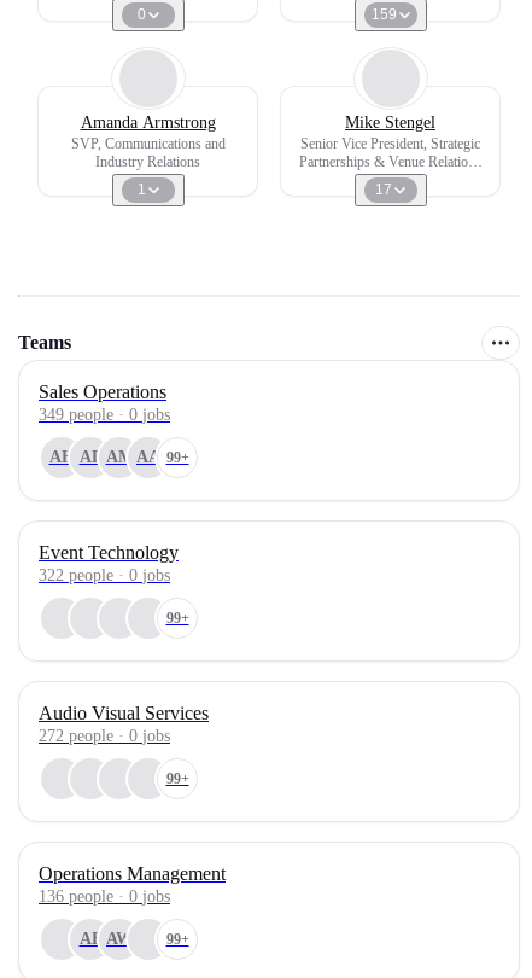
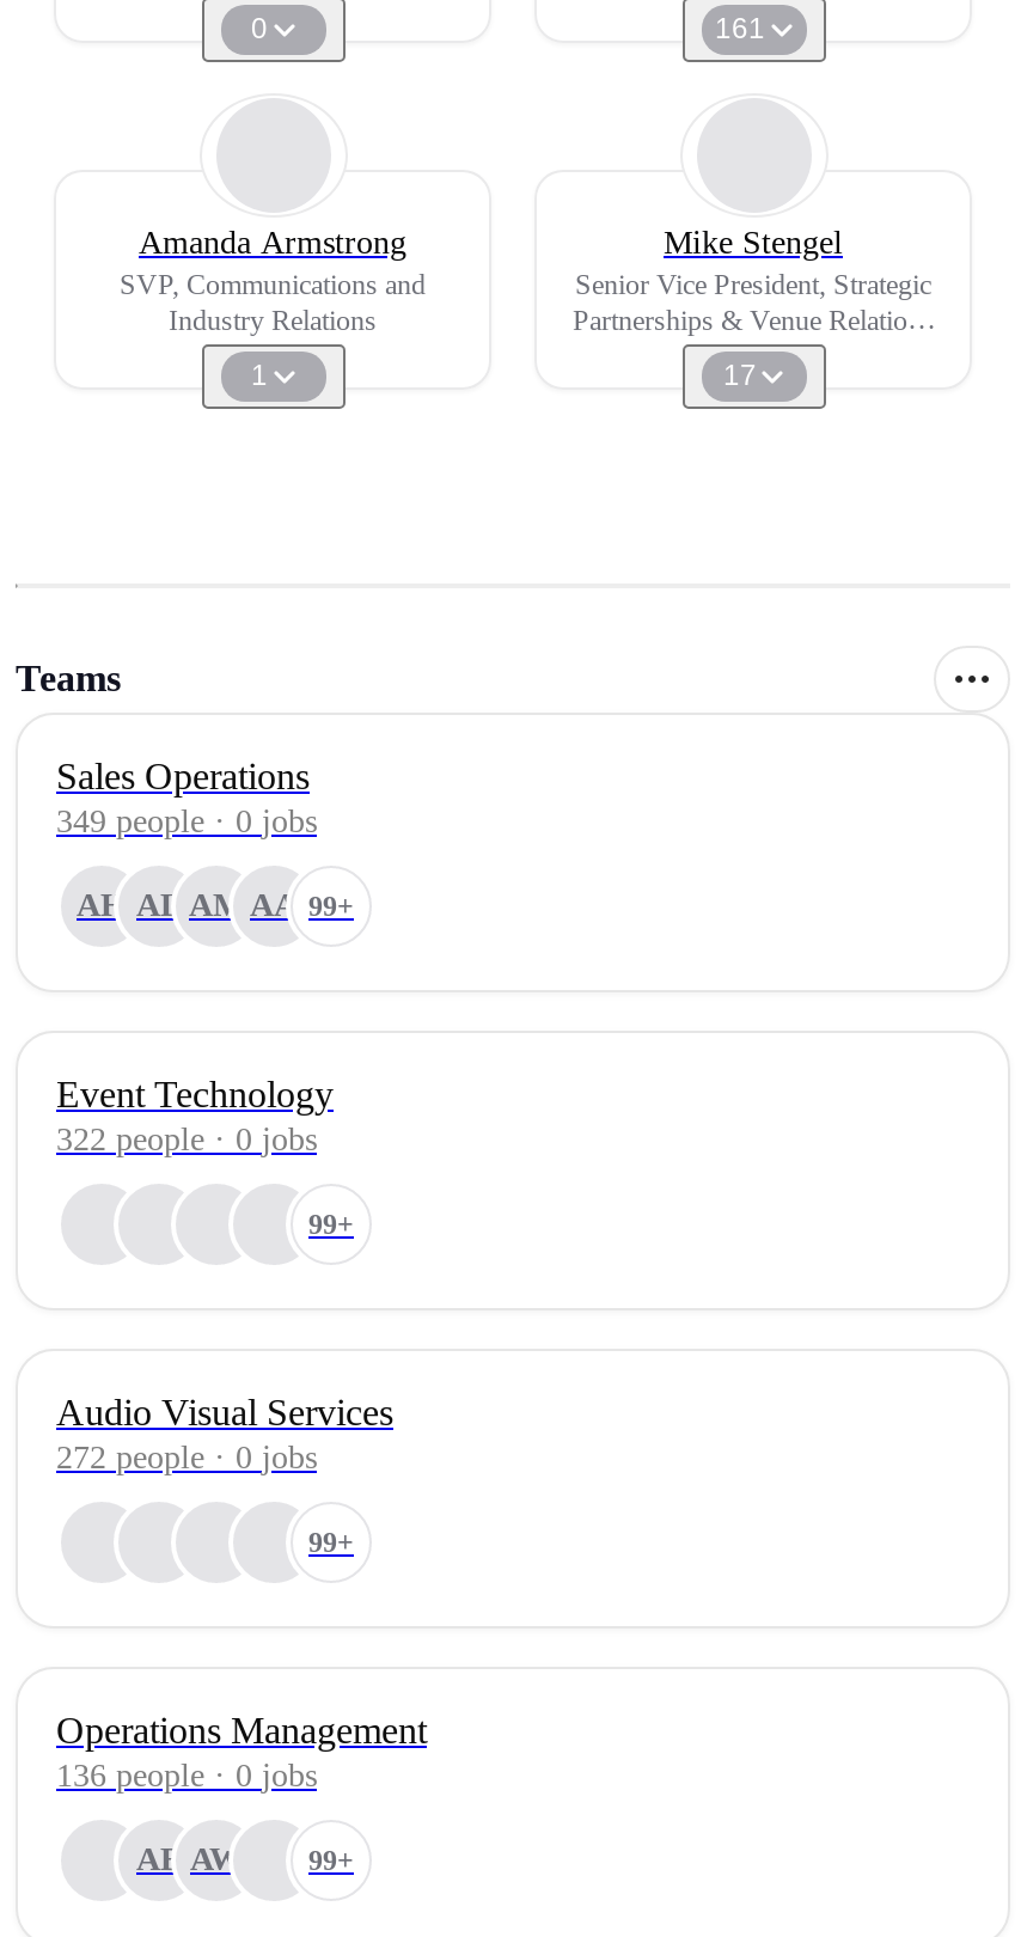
- 159
+ 161
